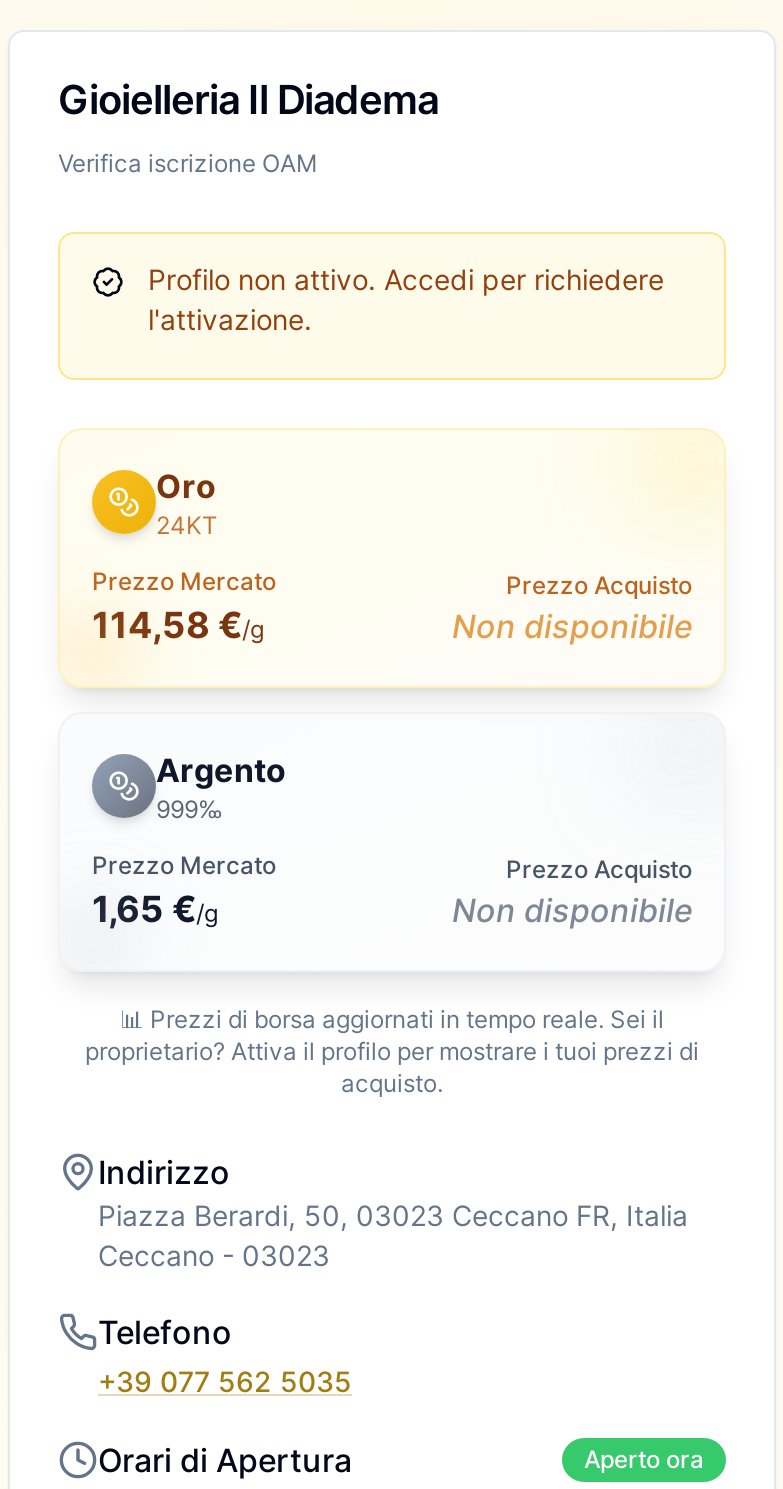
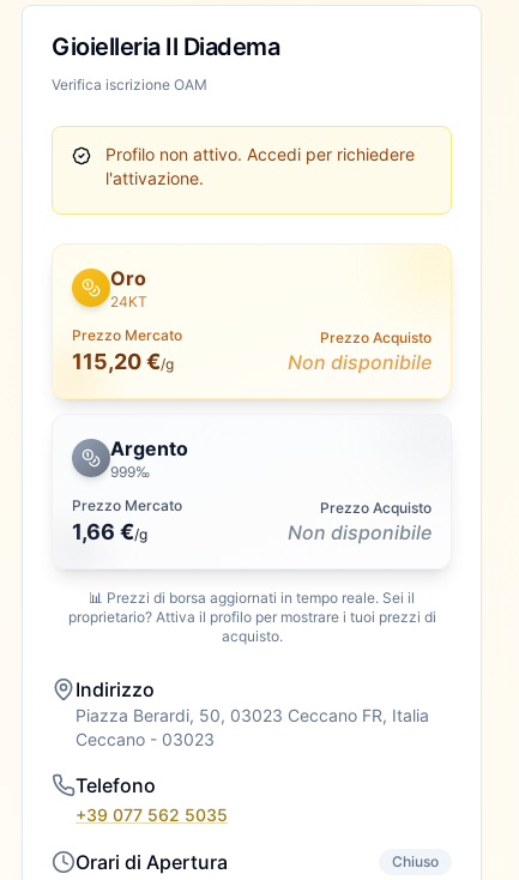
- 114,58 €/g
+ 115,20 €/g

- 1,65 €/g
+ 1,66 €/g

- Aperto ora
+ Chiuso
